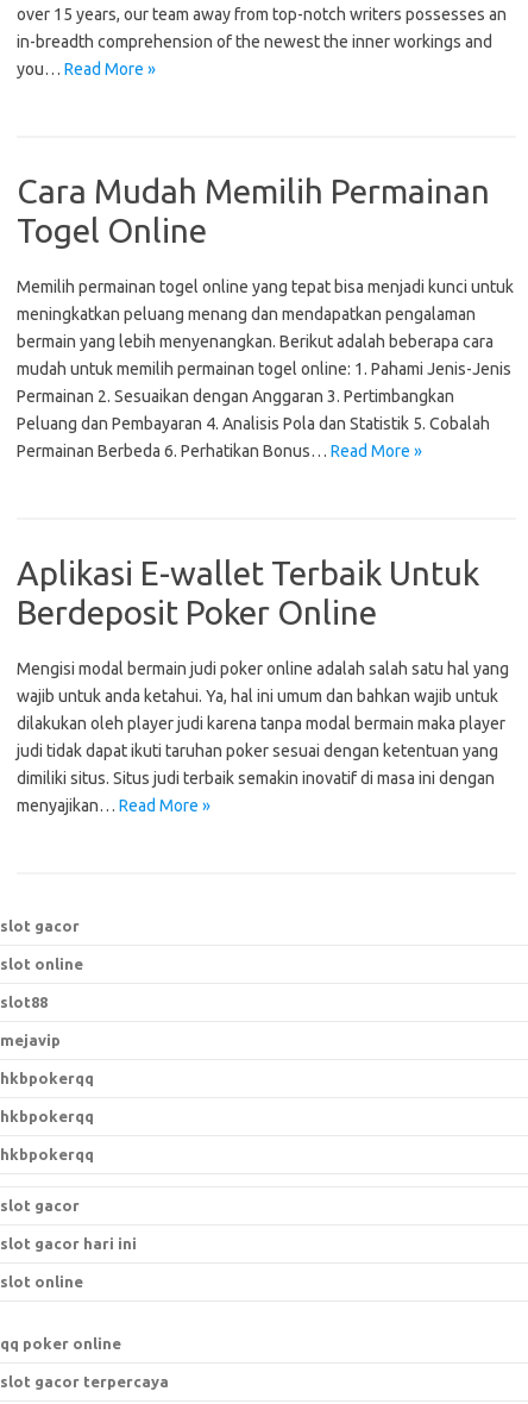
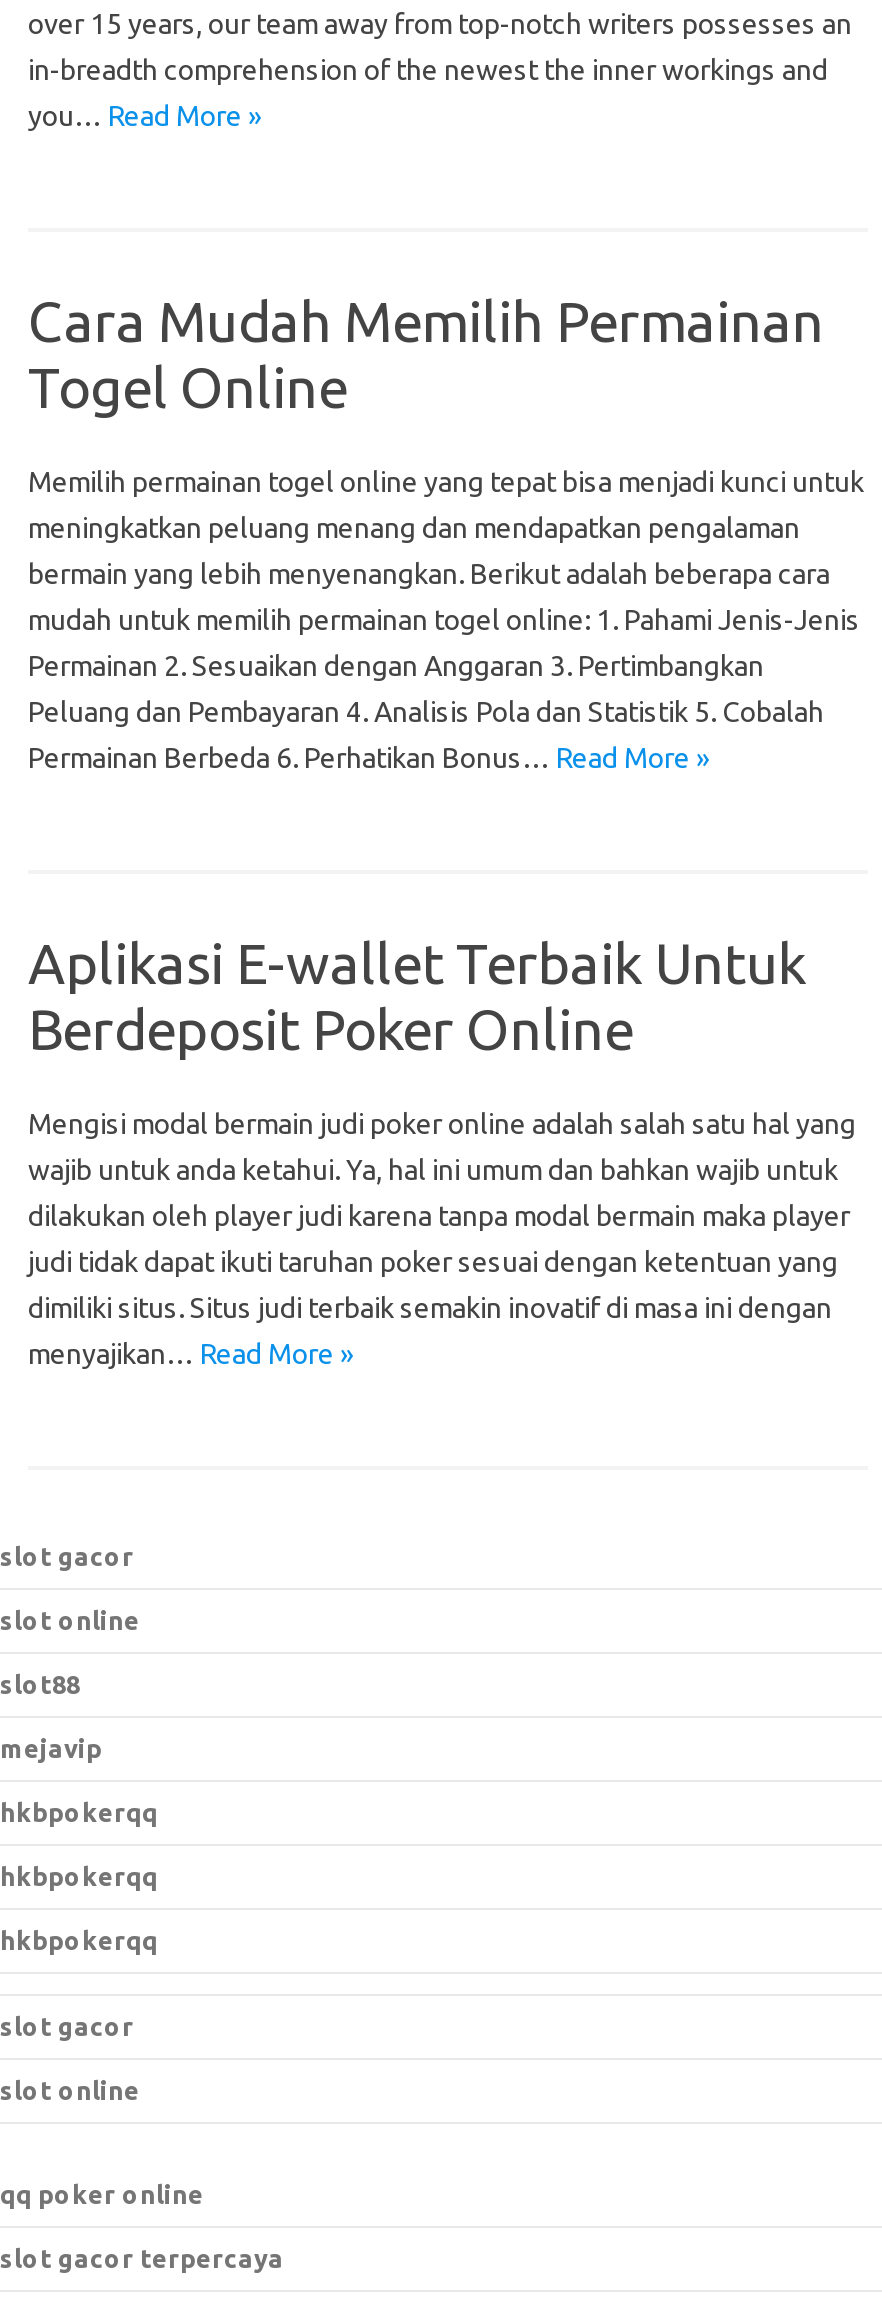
- slot gacor hari ini
